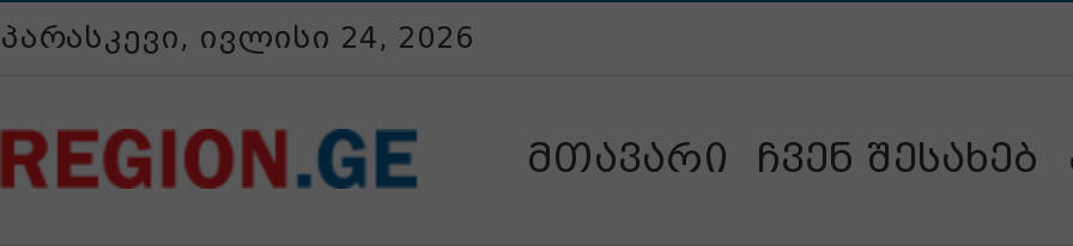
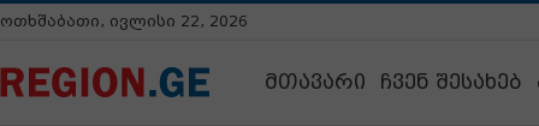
- პარასკევი, ივლისი 24, 2026
+ ოთხშაბათი, ივლისი 22, 2026
